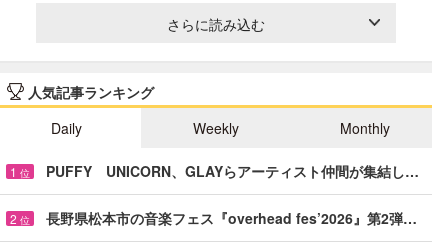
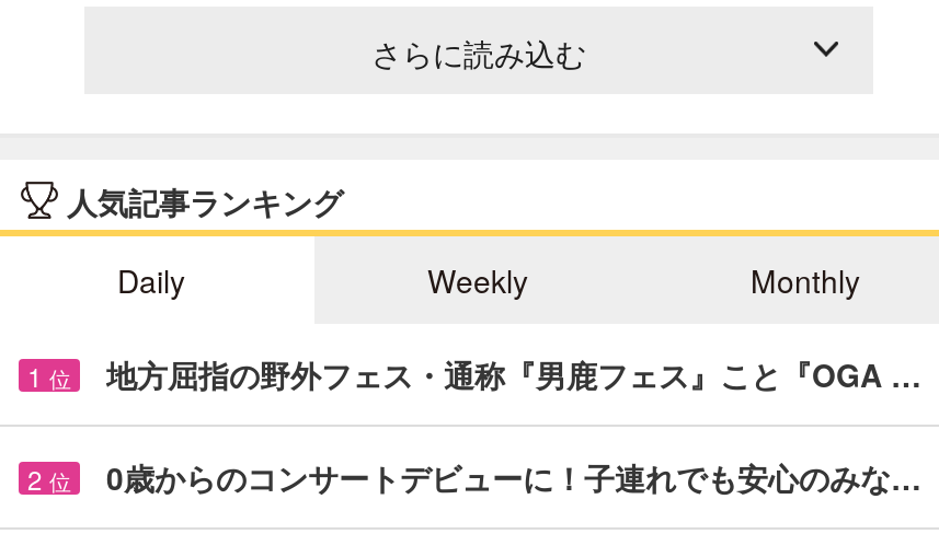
- PUFFY UNICORN、GLAYらアーティスト仲間が集結し…
+ 地方屈指の野外フェス・通称『男鹿フェス』こと『OGA …

- 長野県松本市の音楽フェス『overhead fes’2026』第2弾…
+ 0歳からのコンサートデビューに！子連れでも安心のみな…
